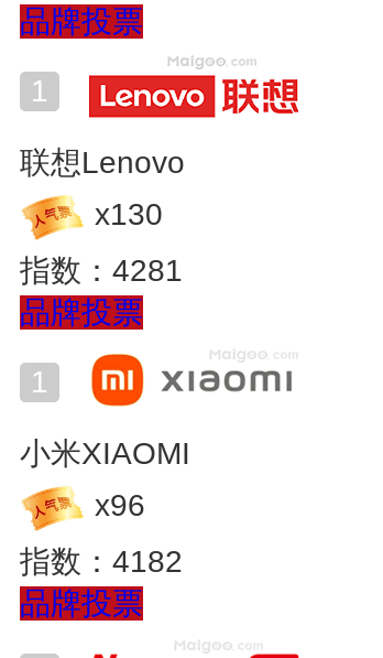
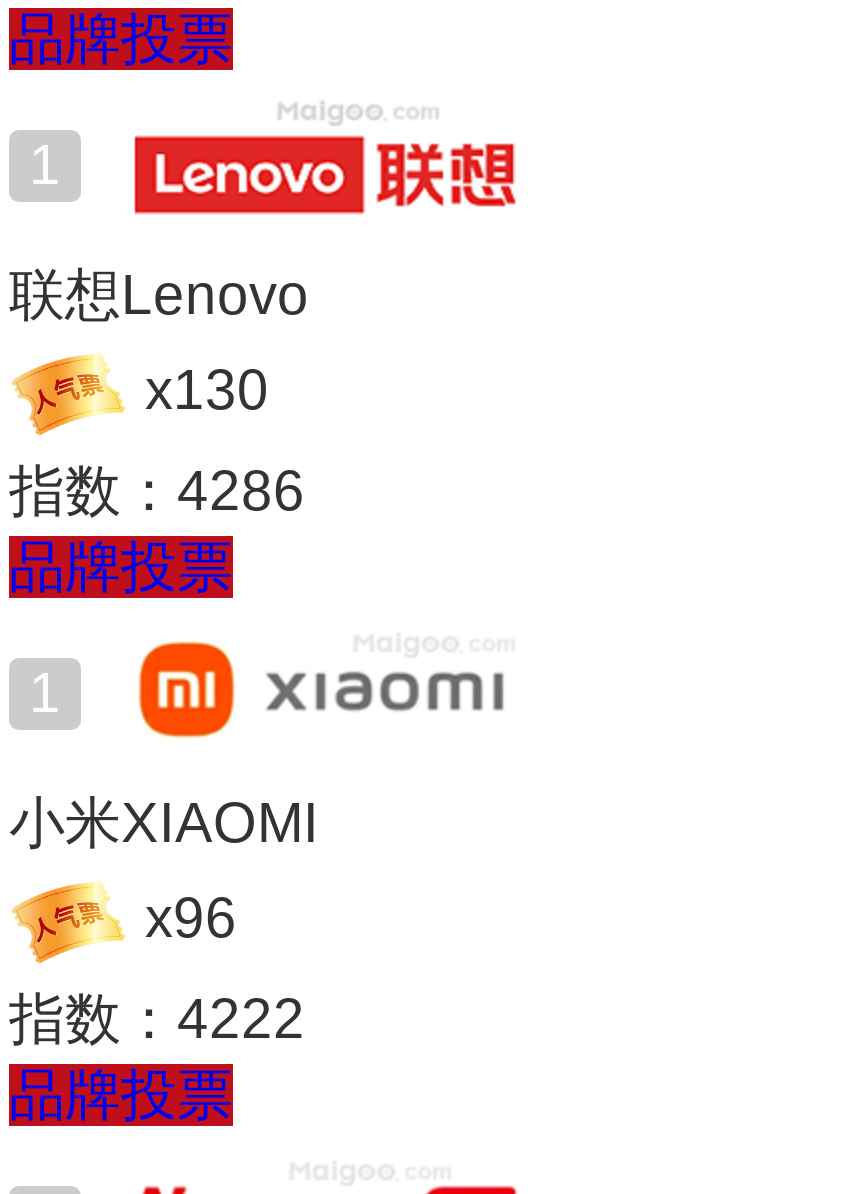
- 指数：4281
+ 指数：4286

- 指数：4182
+ 指数：4222
